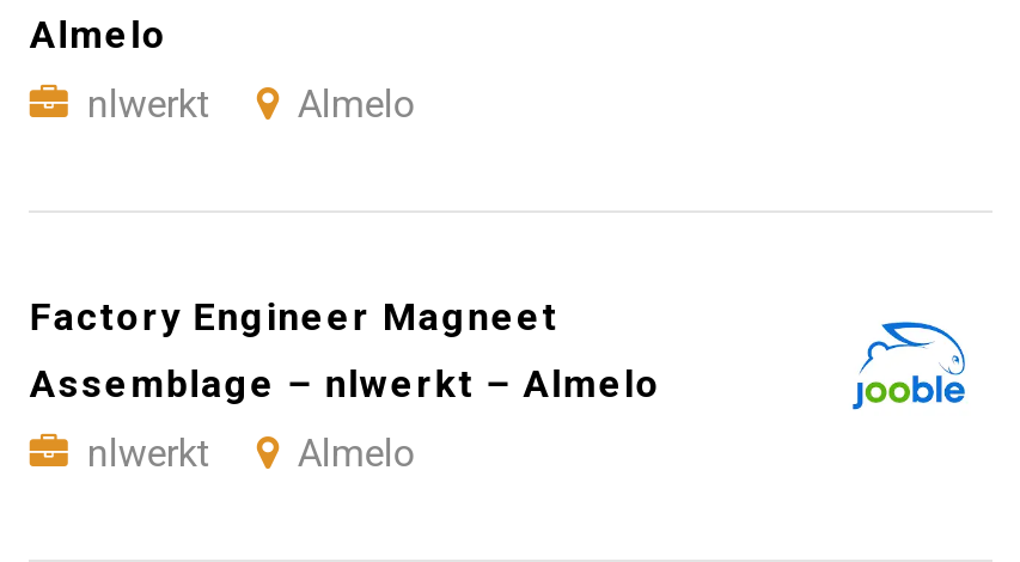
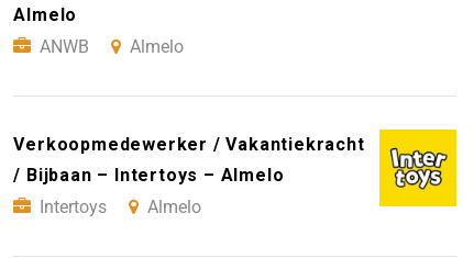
- nlwerkt
+ ANWB

- Factory Engineer Magneet
+ Verkoopmedewerker / Vakantiekracht

- [image]
+ [image]

- Assemblage – nlwerkt – Almelo
+ / Bijbaan – Intertoys – Almelo

- nlwerkt
+ Intertoys
